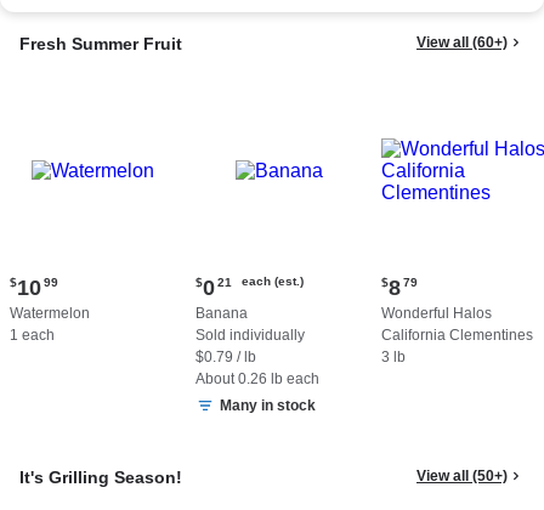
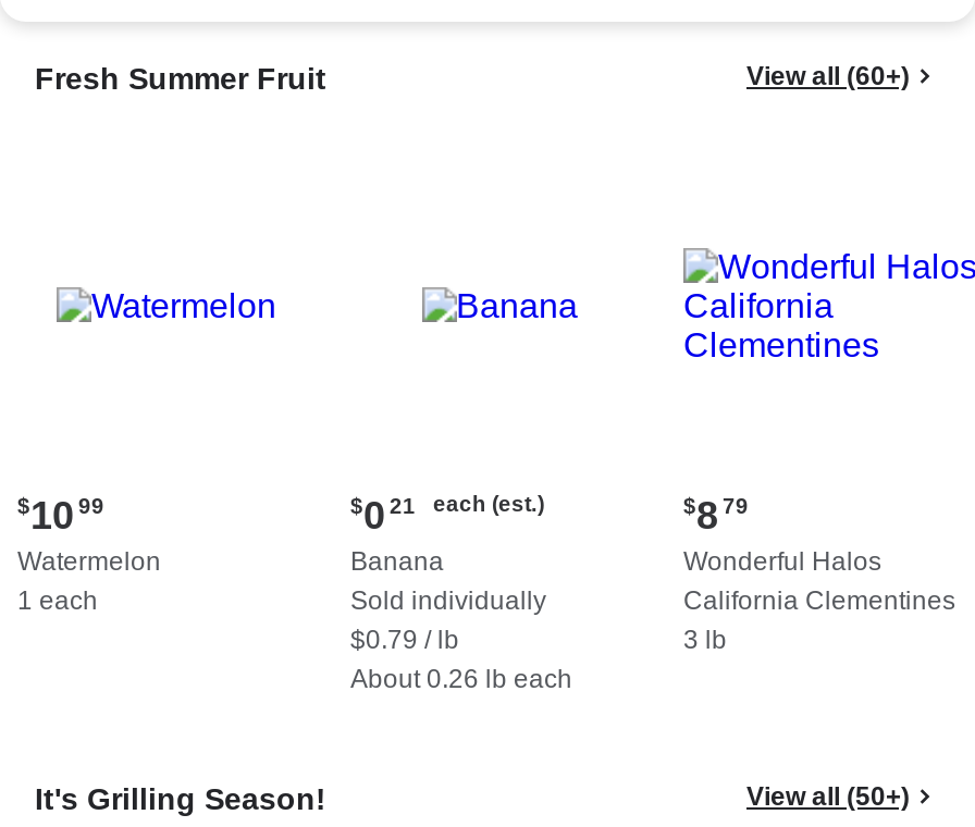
- Many in stock
